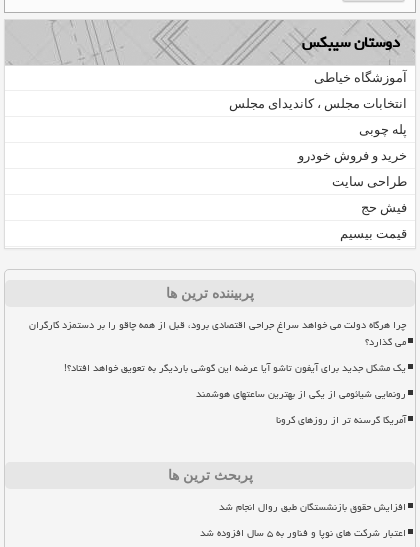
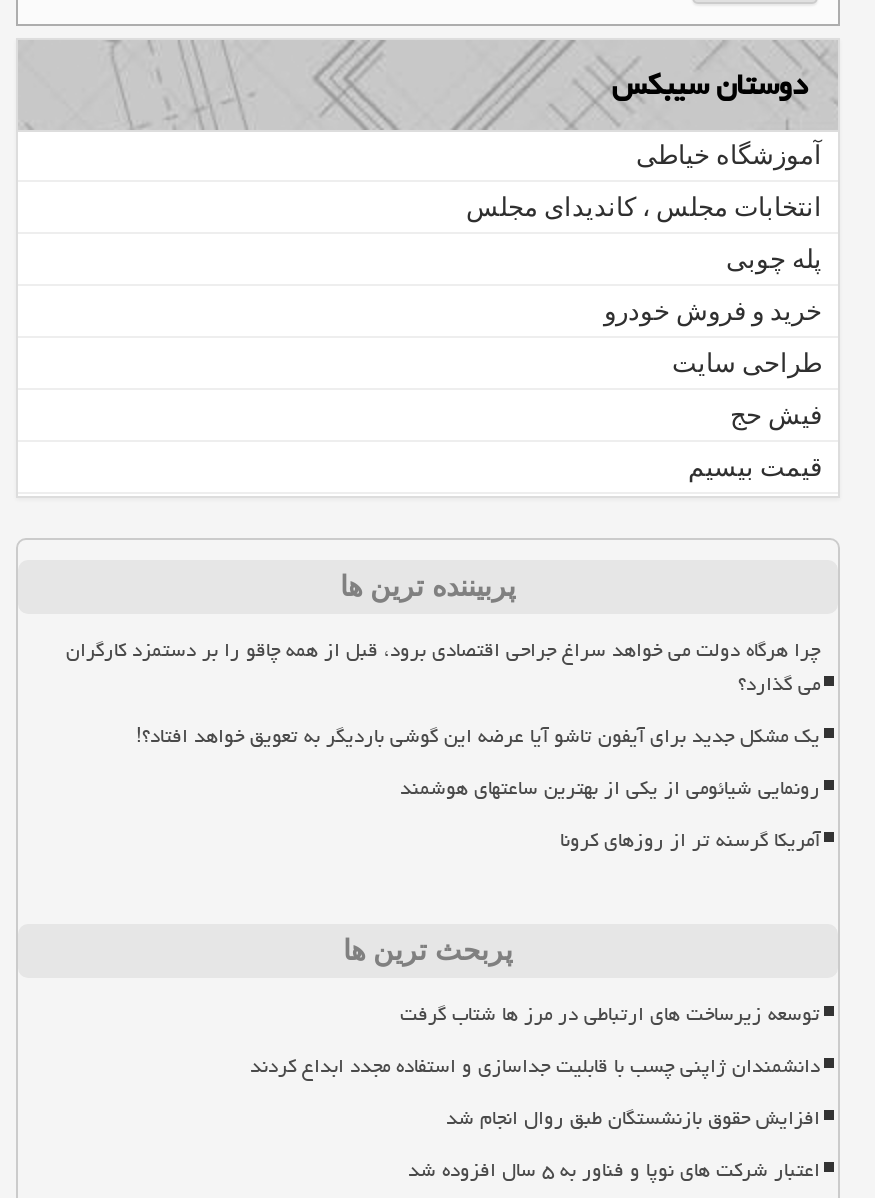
+ توسعه زیرساخت های ارتباطی در مرز ها شتاب گرفت
+ دانشمندان ژاپنی چسب با قابلیت جداسازی و استفاده مجدد ابداع کردند
